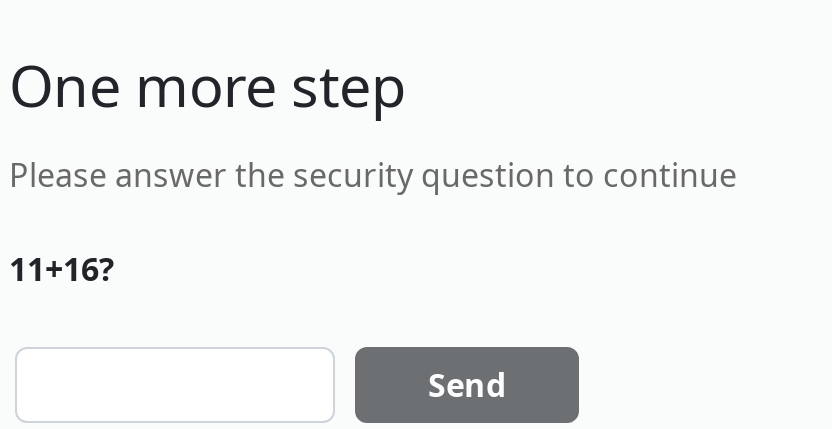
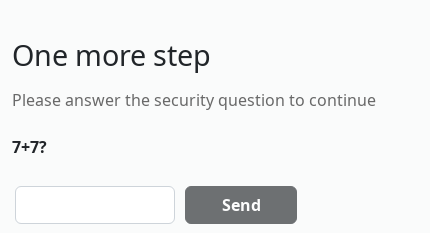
- 11+16?
+ 7+7?
